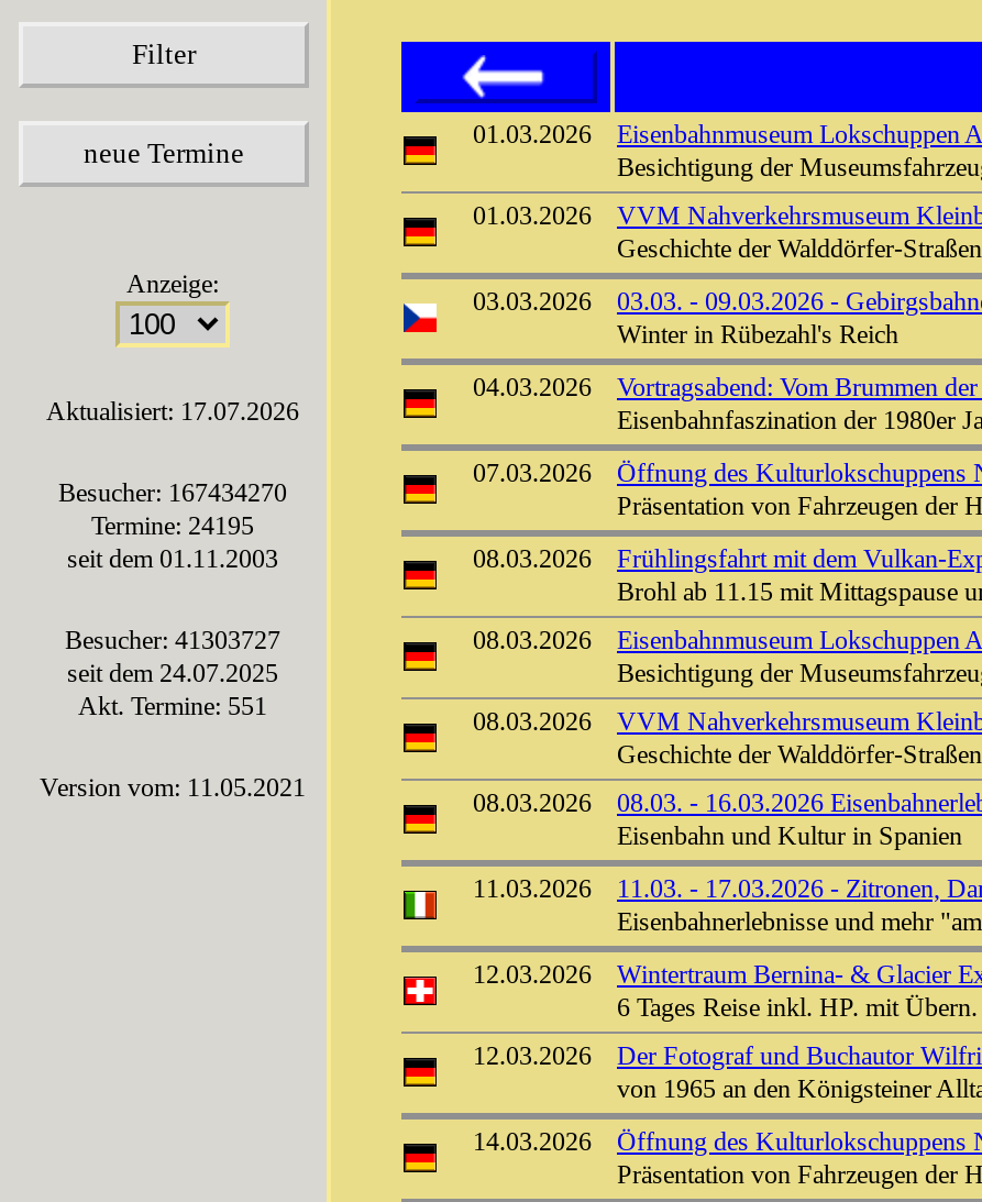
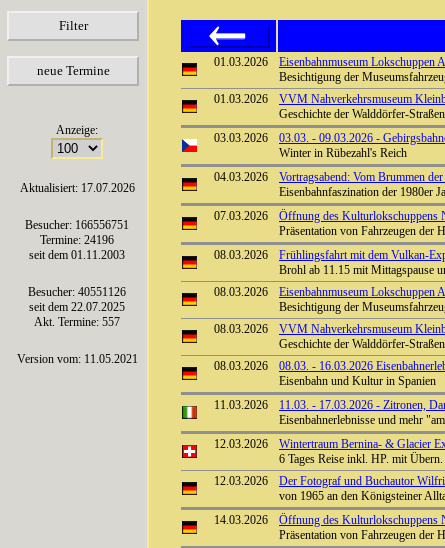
- Besucher: 167434270
+ Besucher: 166556751

- Termine: 24195
+ Termine: 24196

- Besucher: 41303727
+ Besucher: 40551126

- seit dem 24.07.2025
+ seit dem 22.07.2025

- Akt. Termine: 551
+ Akt. Termine: 557
